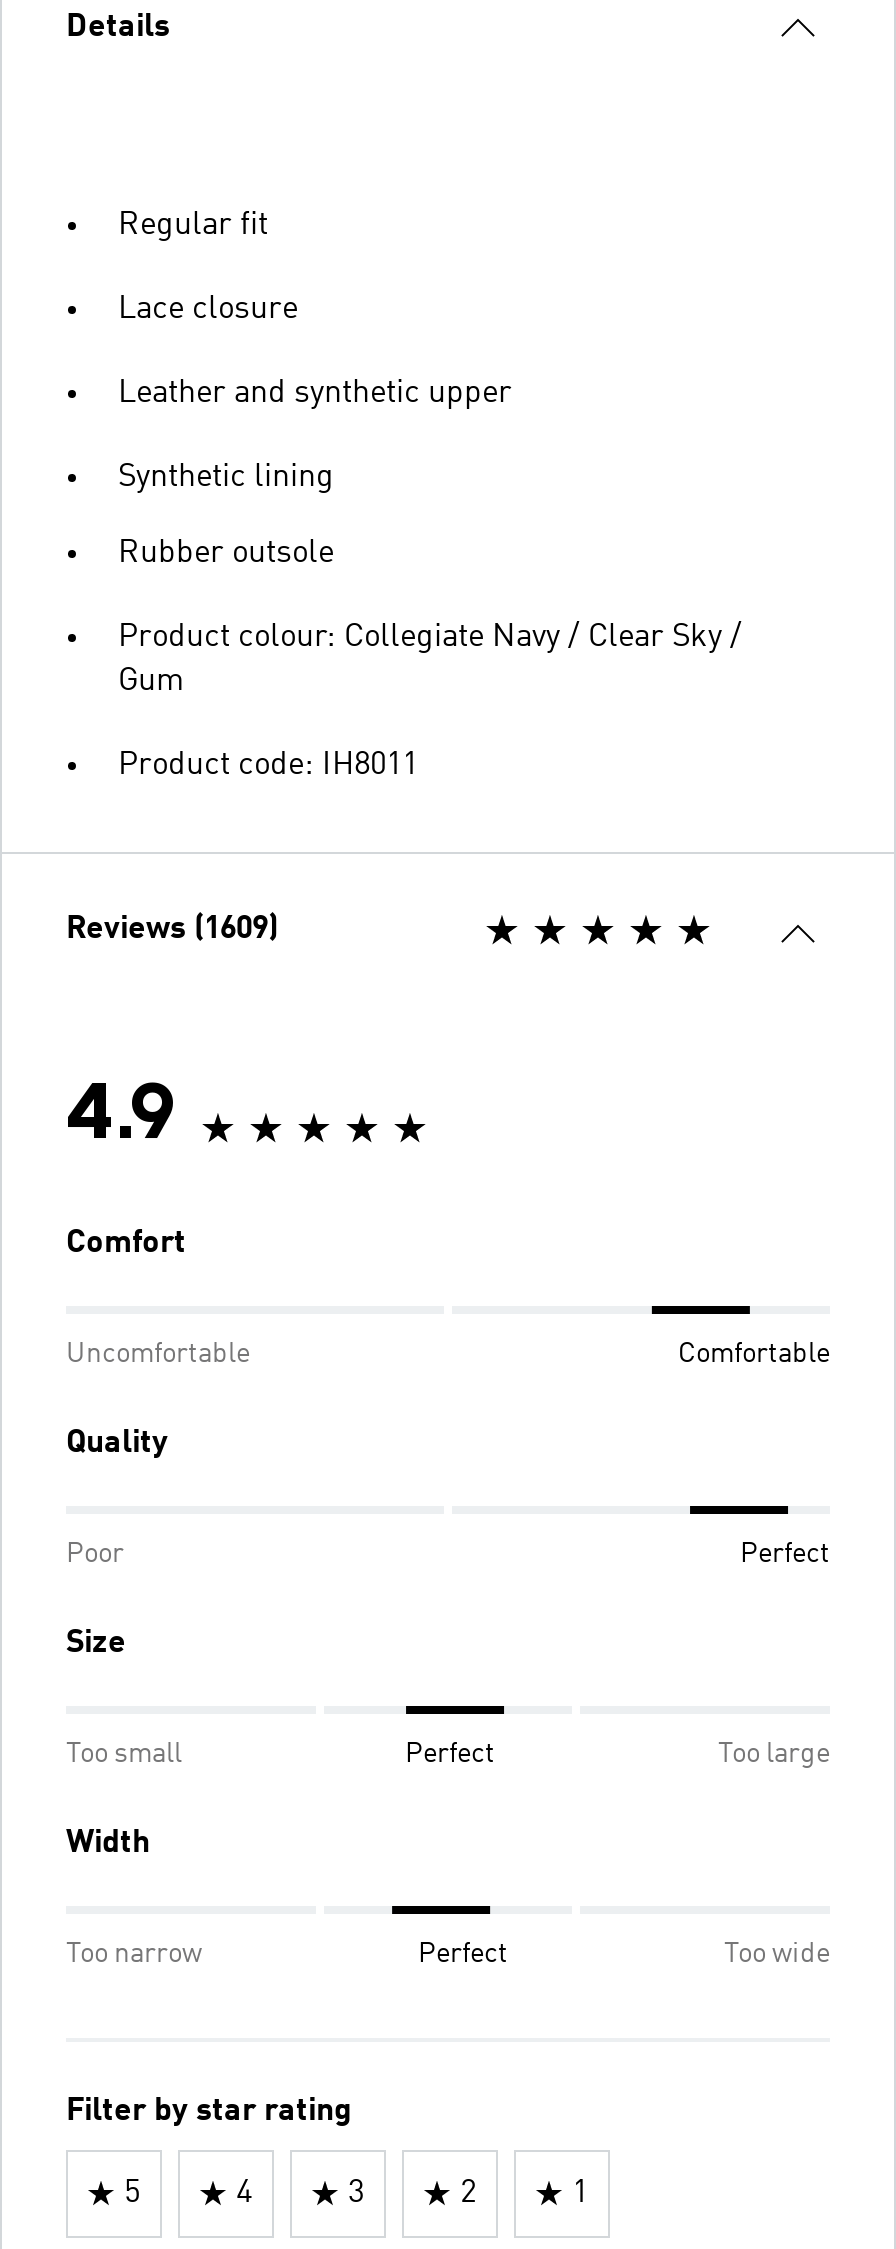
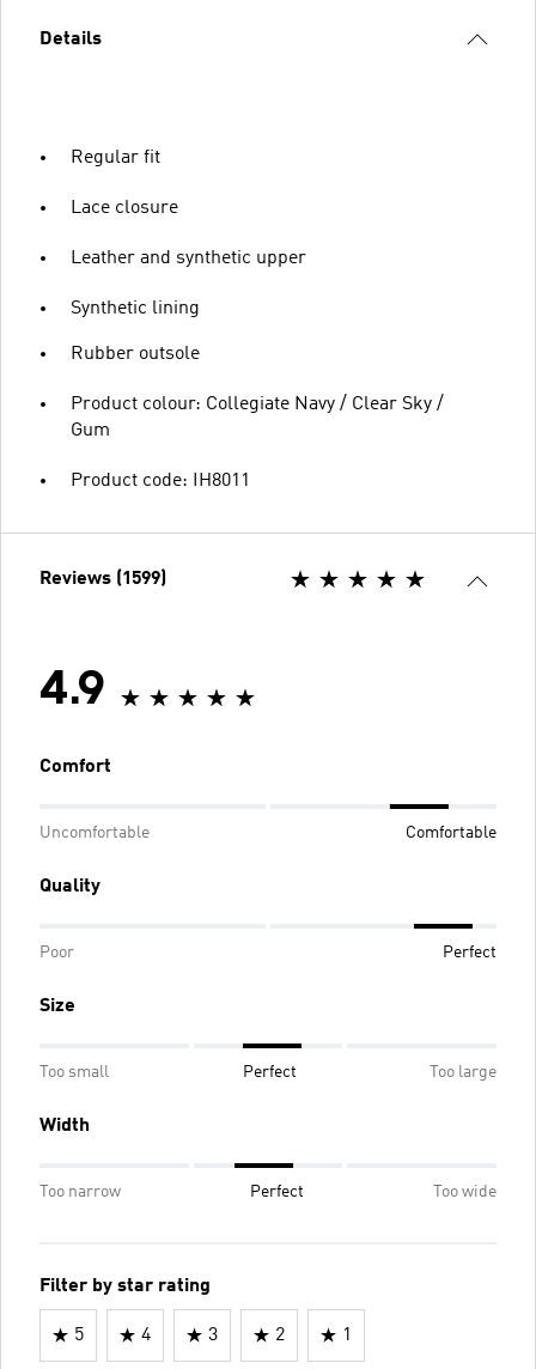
- Reviews (1609)
+ Reviews (1599)
